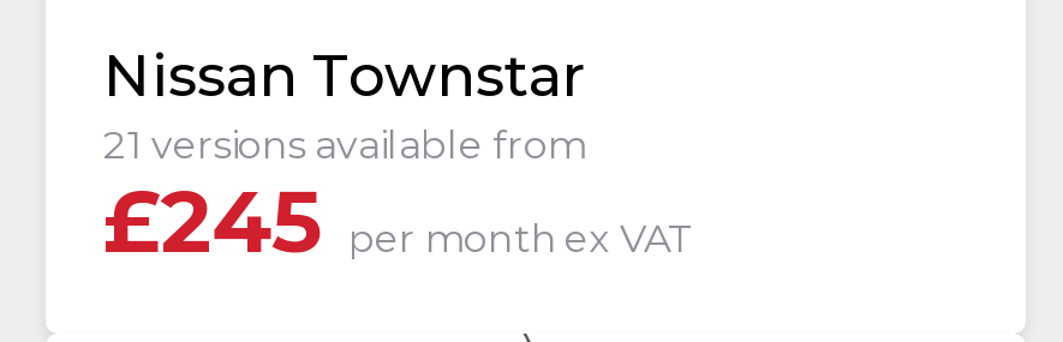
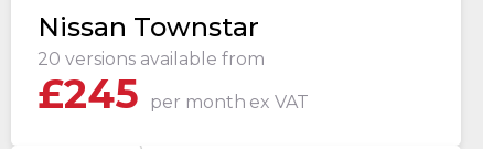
- 21 versions available from
+ 20 versions available from
